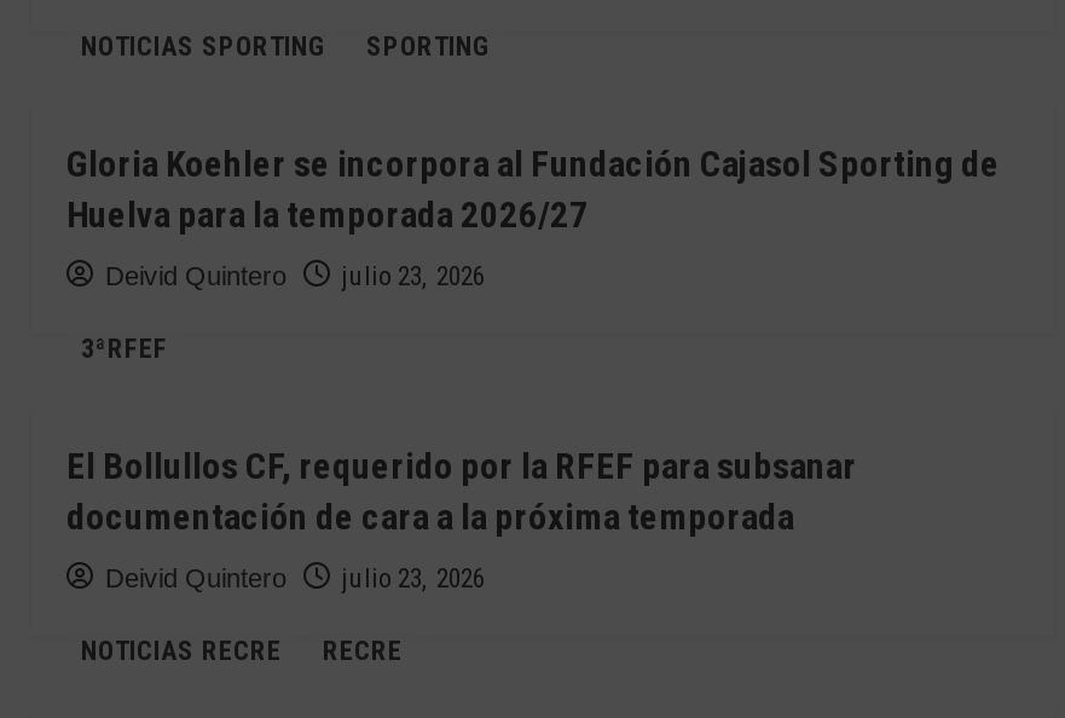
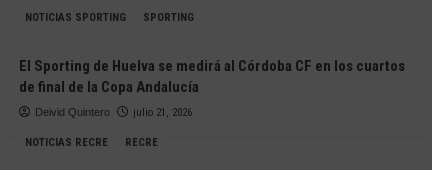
- Gloria Koehler se incorpora al Fundación Cajasol Sporting de
- Huelva para la temporada 2026/27
+ El Sporting de Huelva se medirá al Córdoba CF en los cuartos
+ de final de la Copa Andalucía

- julio 23, 2026
- 3ªRFEF
- El Bollullos CF, requerido por la RFEF para subsanar
- documentación de cara a la próxima temporada
- Deivid Quintero
- julio 23, 2026
+ julio 21, 2026
